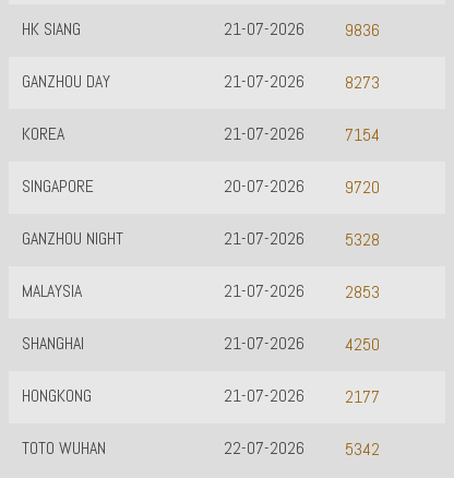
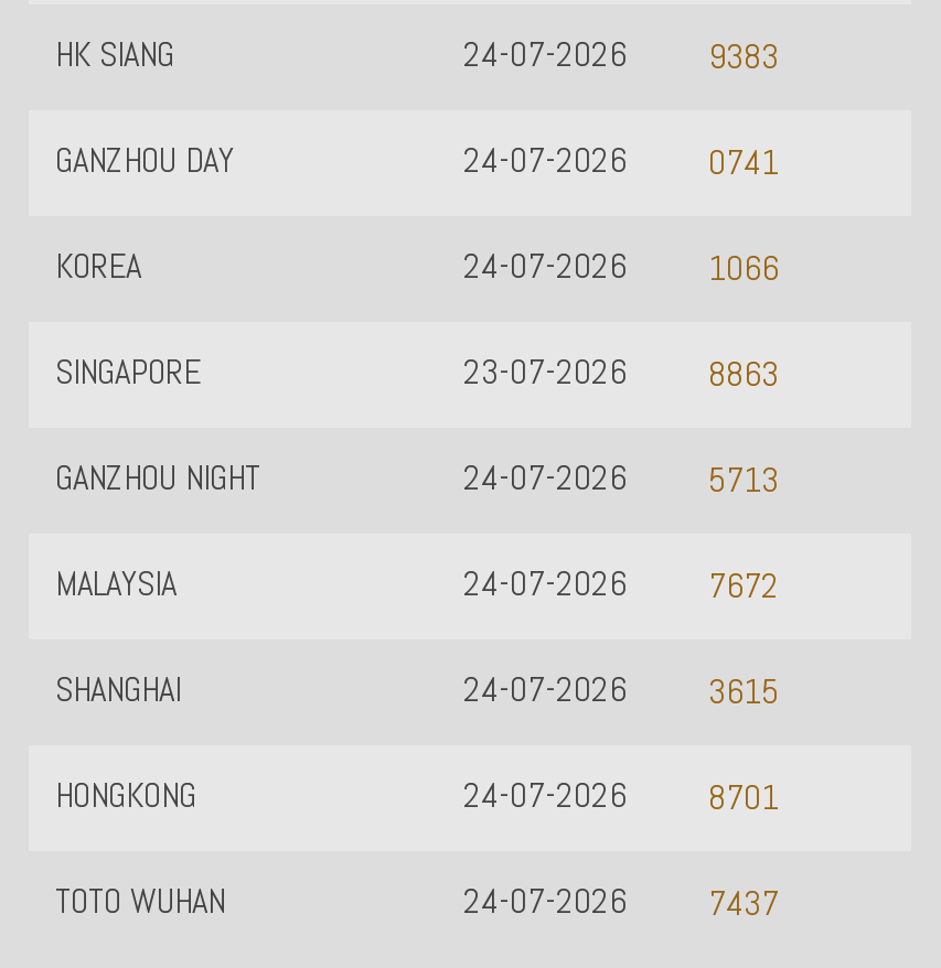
- 21-07-2026
+ 24-07-2026

- 9836
+ 9383

- 21-07-2026
+ 24-07-2026

- 8273
+ 0741

- 21-07-2026
+ 24-07-2026

- 7154
+ 1066

- 20-07-2026
+ 23-07-2026

- 9720
+ 8863

- 21-07-2026
+ 24-07-2026

- 5328
+ 5713

- 21-07-2026
+ 24-07-2026

- 2853
+ 7672

- 21-07-2026
+ 24-07-2026

- 4250
+ 3615

- 21-07-2026
+ 24-07-2026

- 2177
+ 8701

- 22-07-2026
+ 24-07-2026

- 5342
+ 7437
